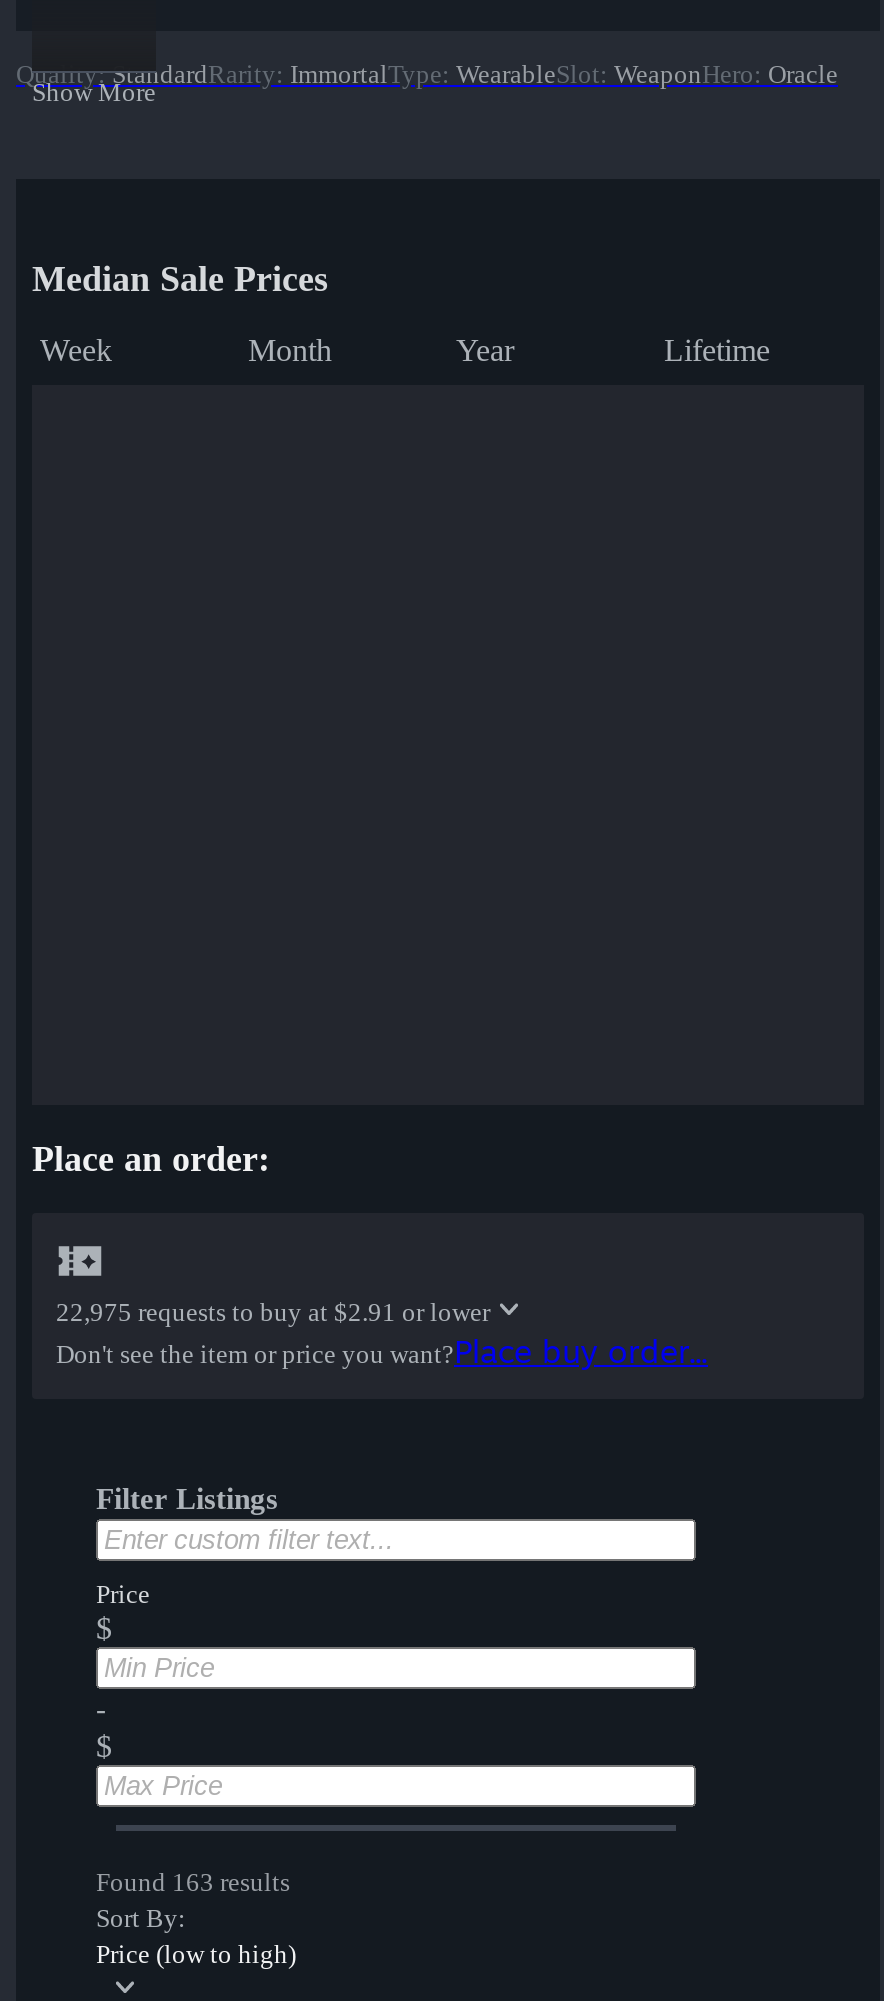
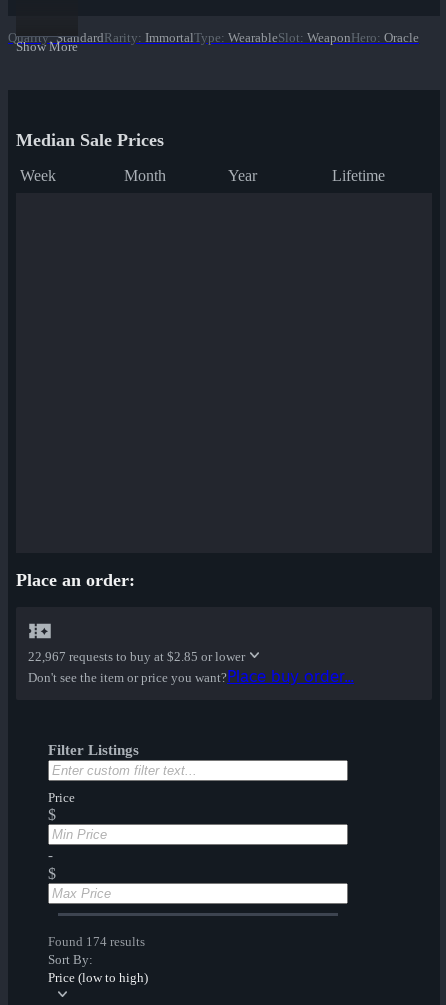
- 22,975 requests to buy at $2.91 or lower
+ 22,967 requests to buy at $2.85 or lower

- Found 163 results
+ Found 174 results
